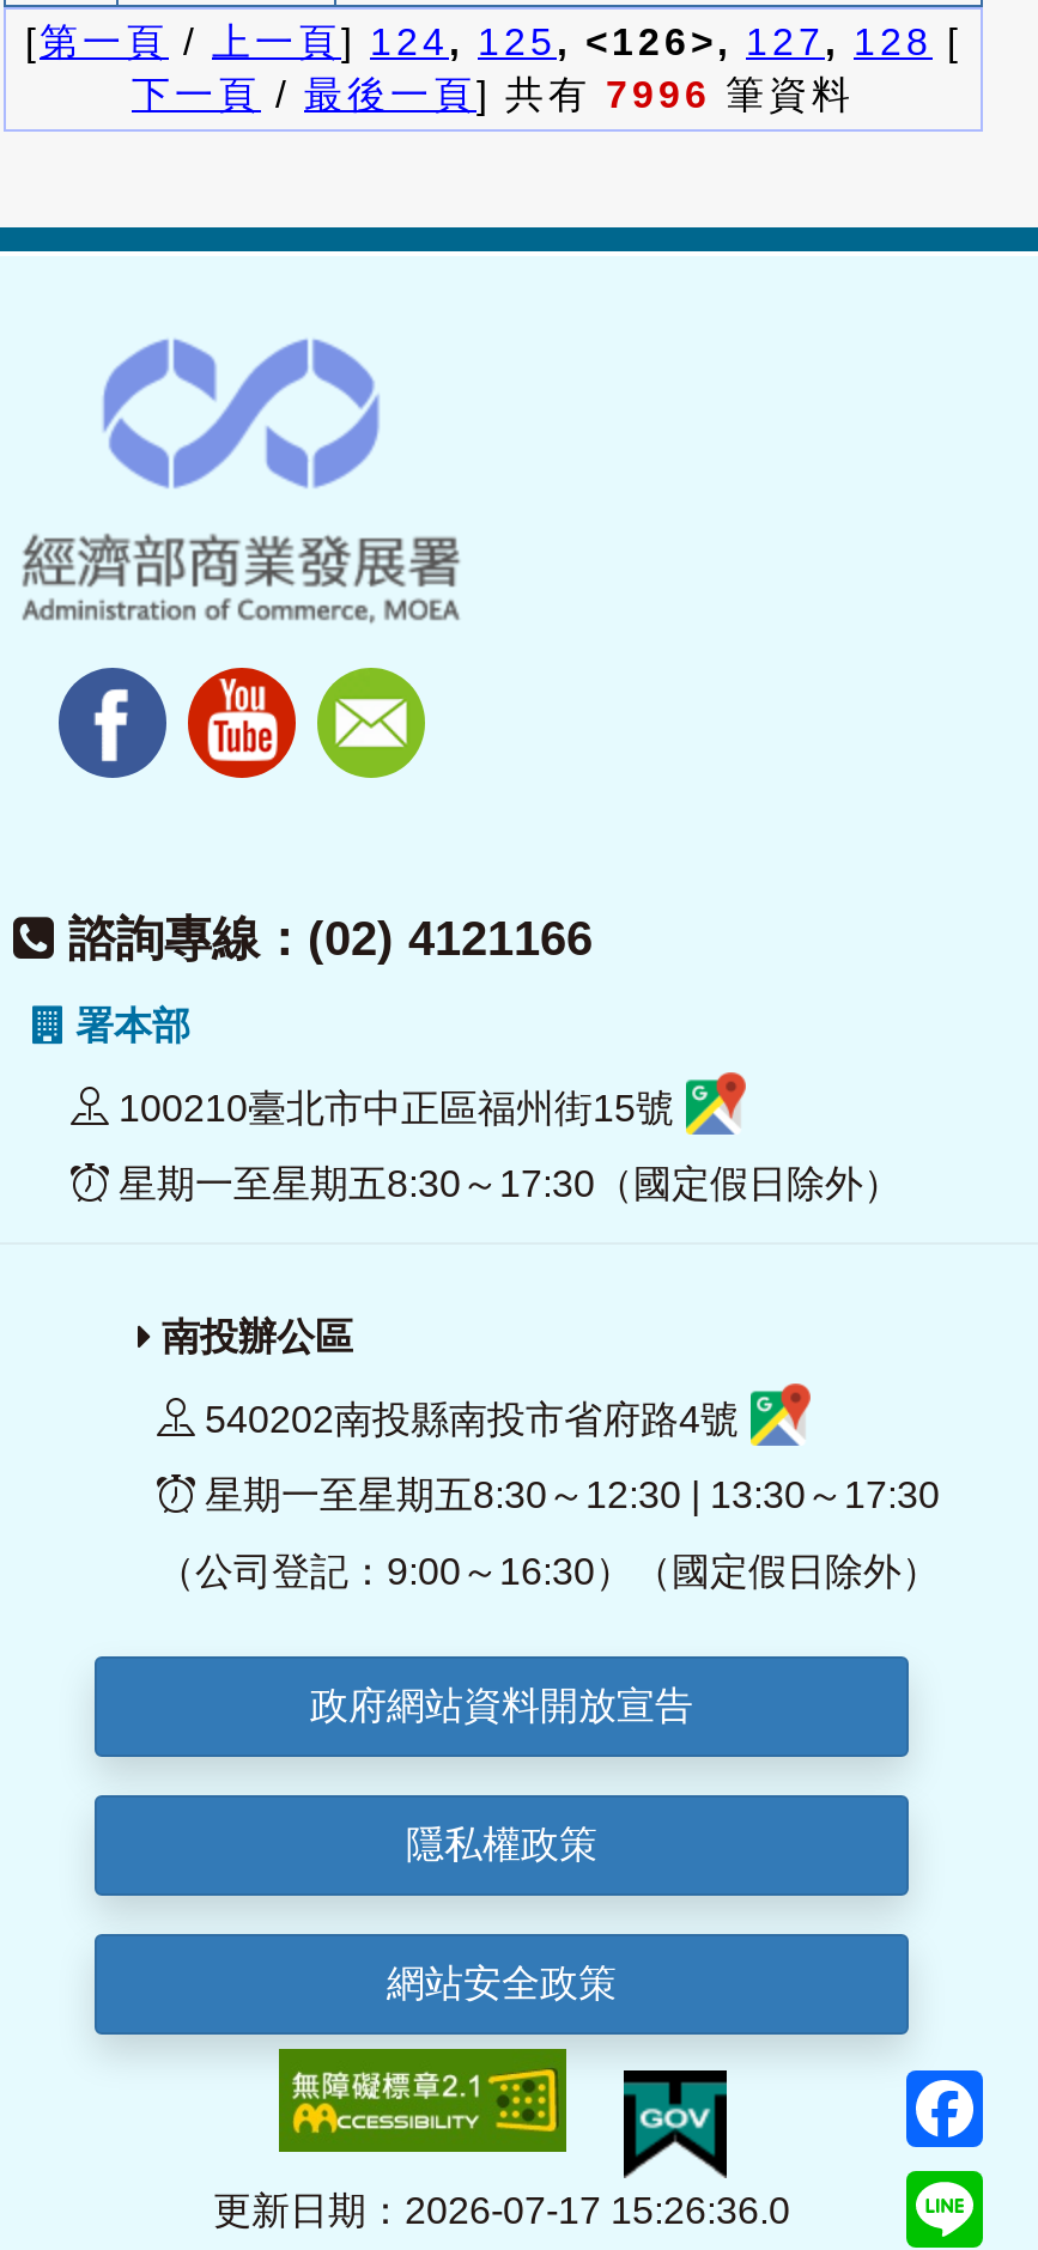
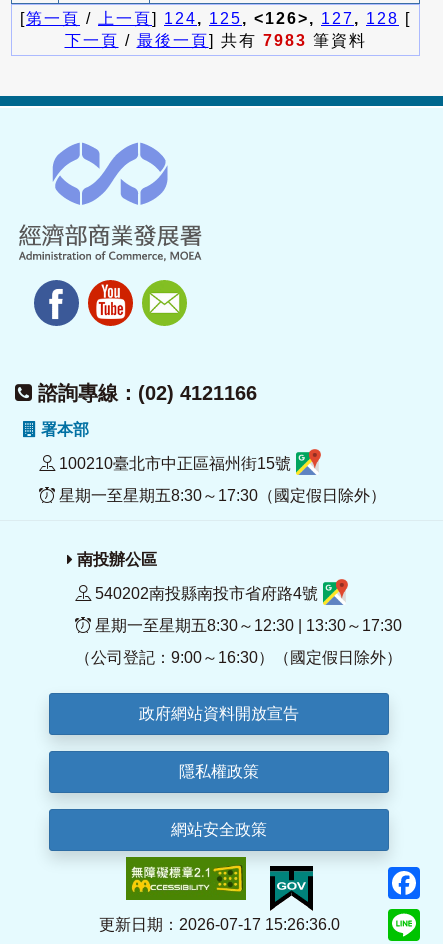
- 下一頁/最後一頁] 共有7996筆資料
+ 下一頁/最後一頁] 共有7983筆資料
